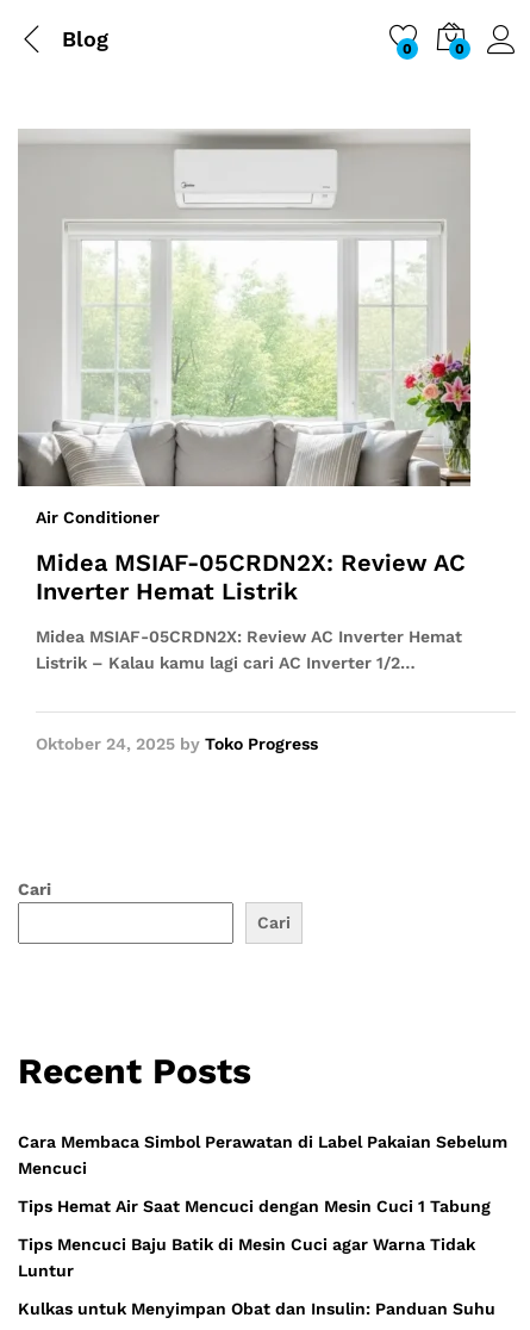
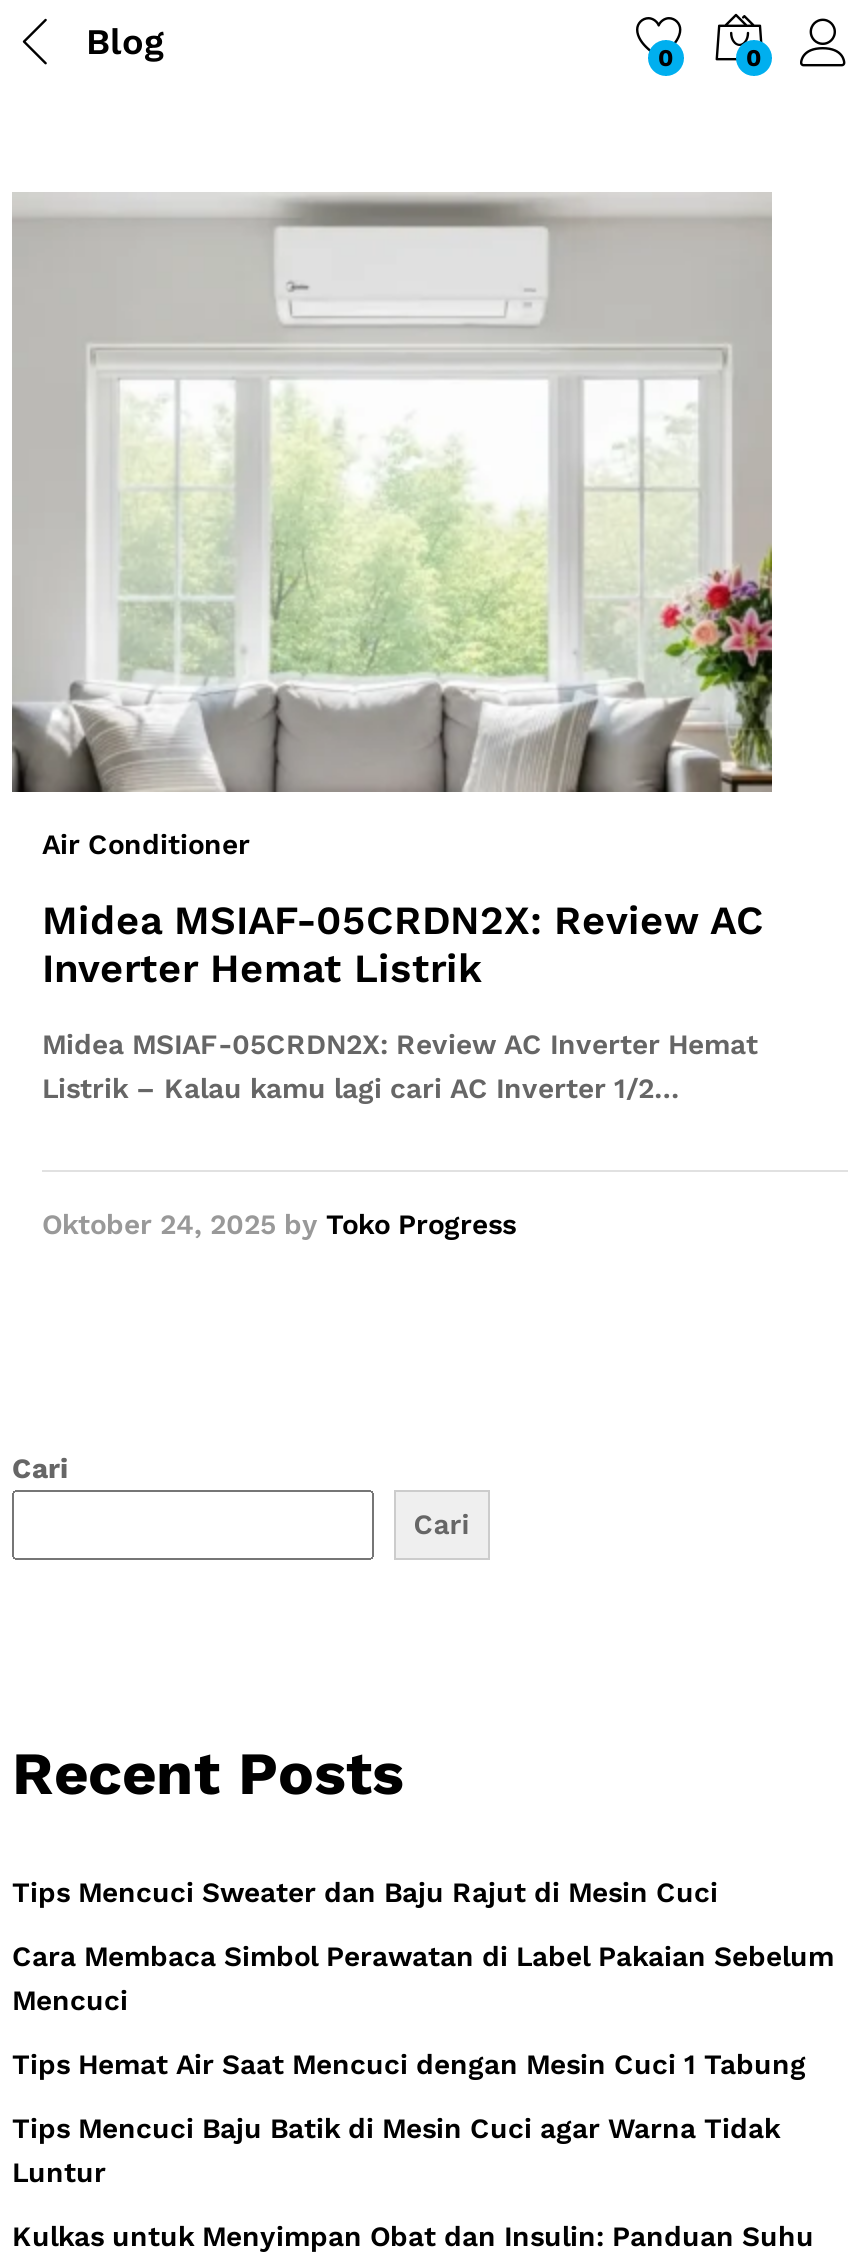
+ Tips Mencuci Sweater dan Baju Rajut di Mesin Cuci
